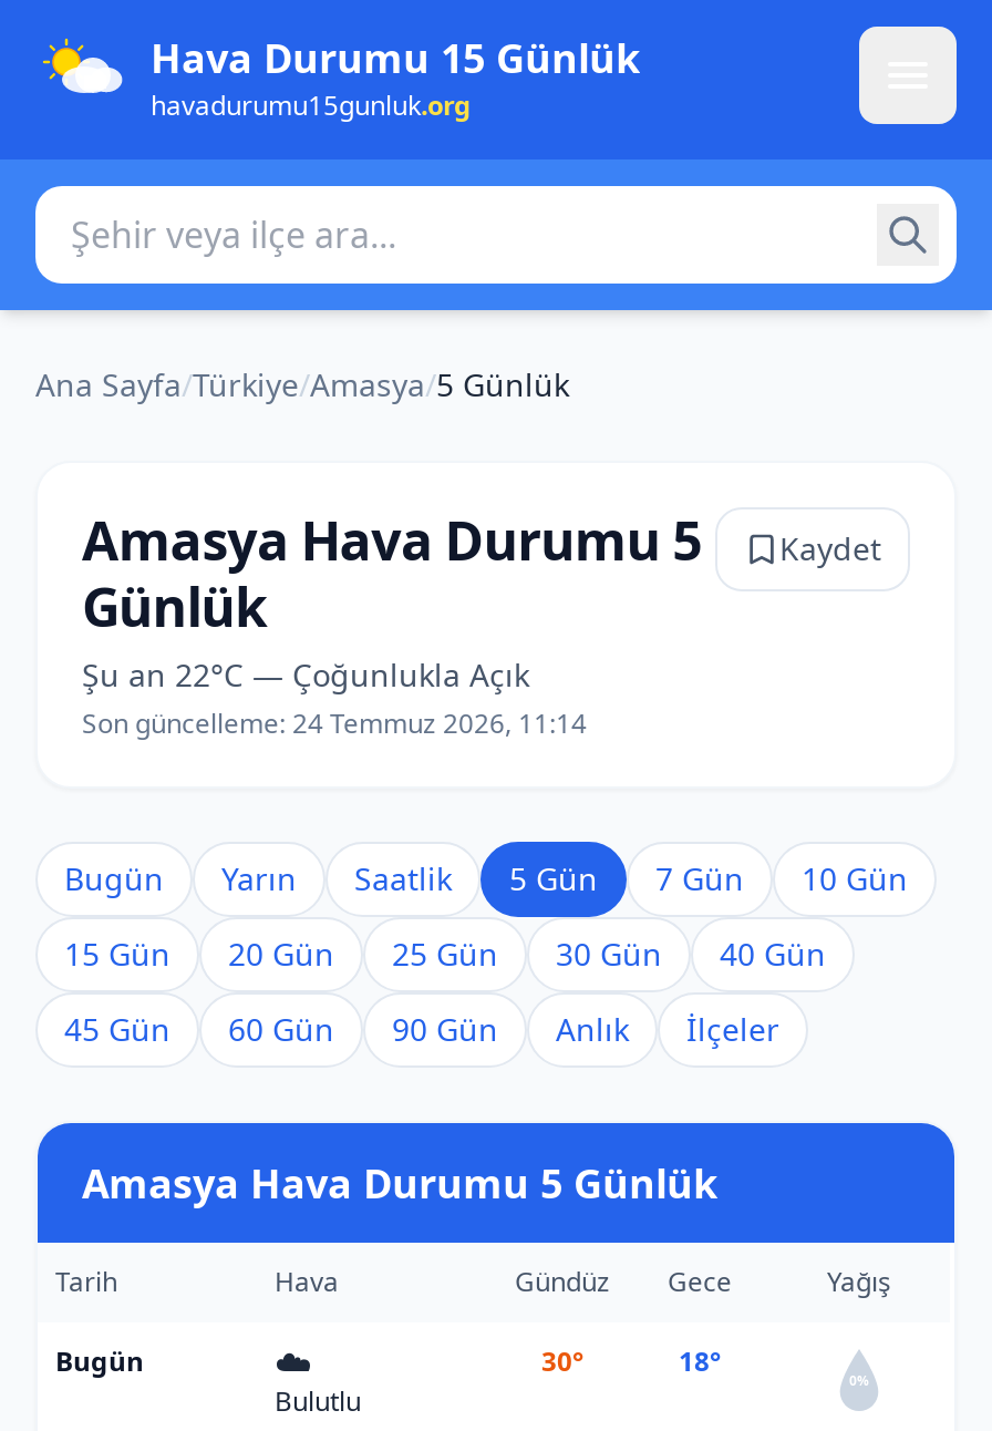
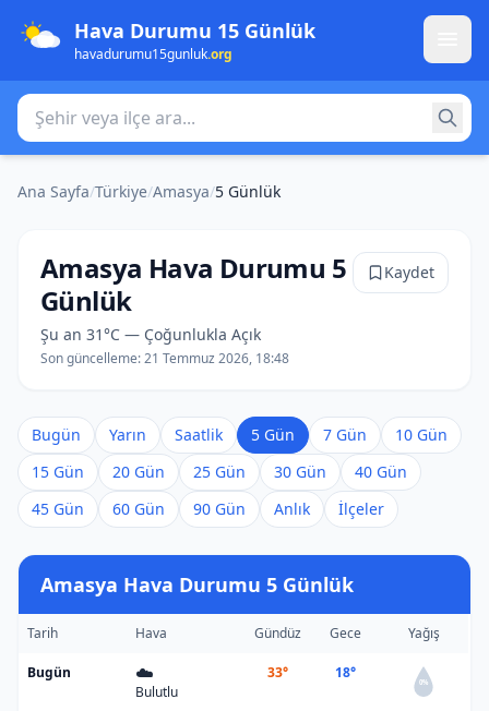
- Şu an 22°C — Çoğunlukla Açık
+ Şu an 31°C — Çoğunlukla Açık

- Son güncelleme: 24 Temmuz 2026, 11:14
+ Son güncelleme: 21 Temmuz 2026, 18:48

- 30°
+ 33°
